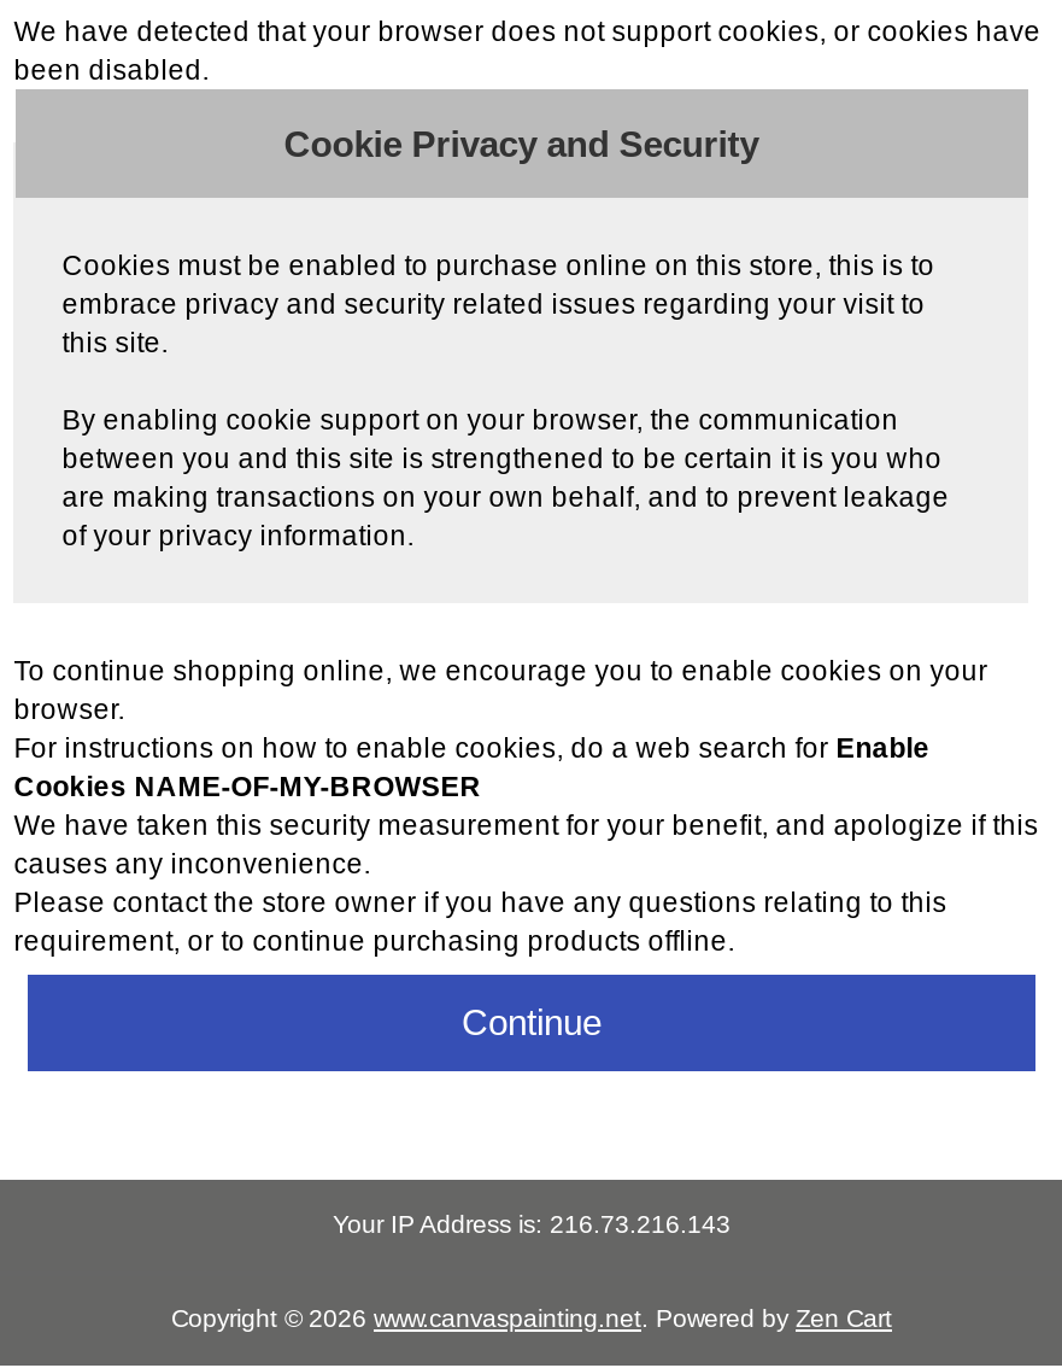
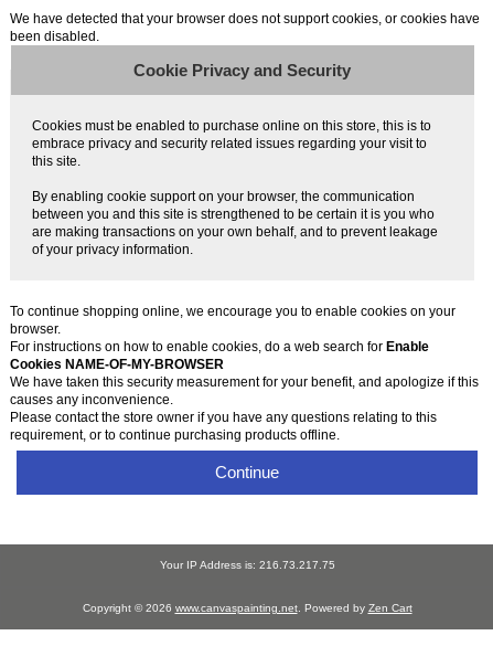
- Your IP Address is: 216.73.216.143
+ Your IP Address is: 216.73.217.75
